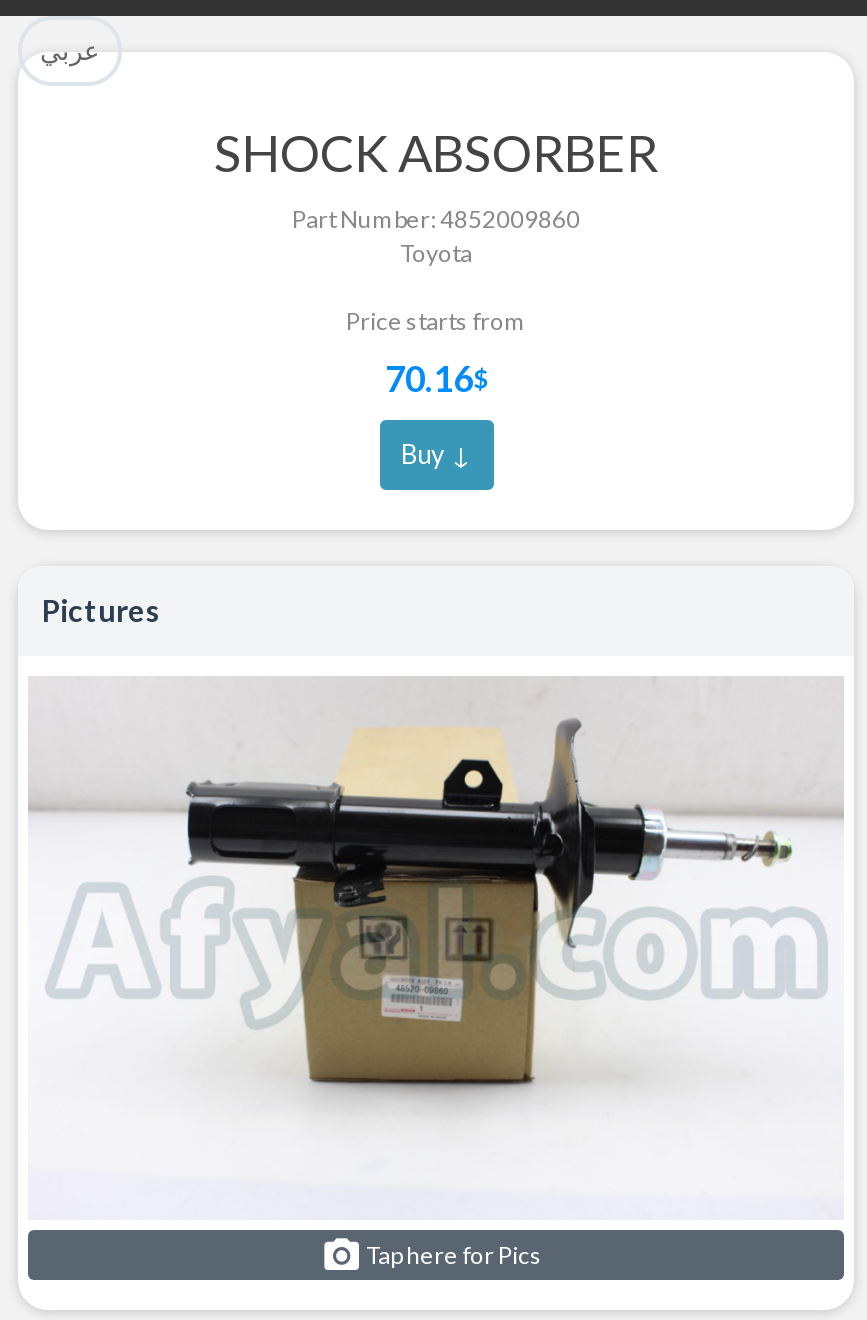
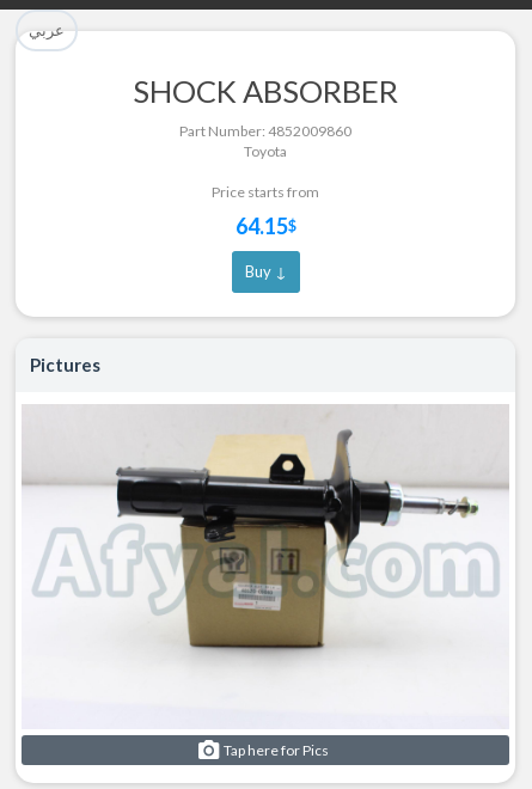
- 70.16$
+ 64.15$
